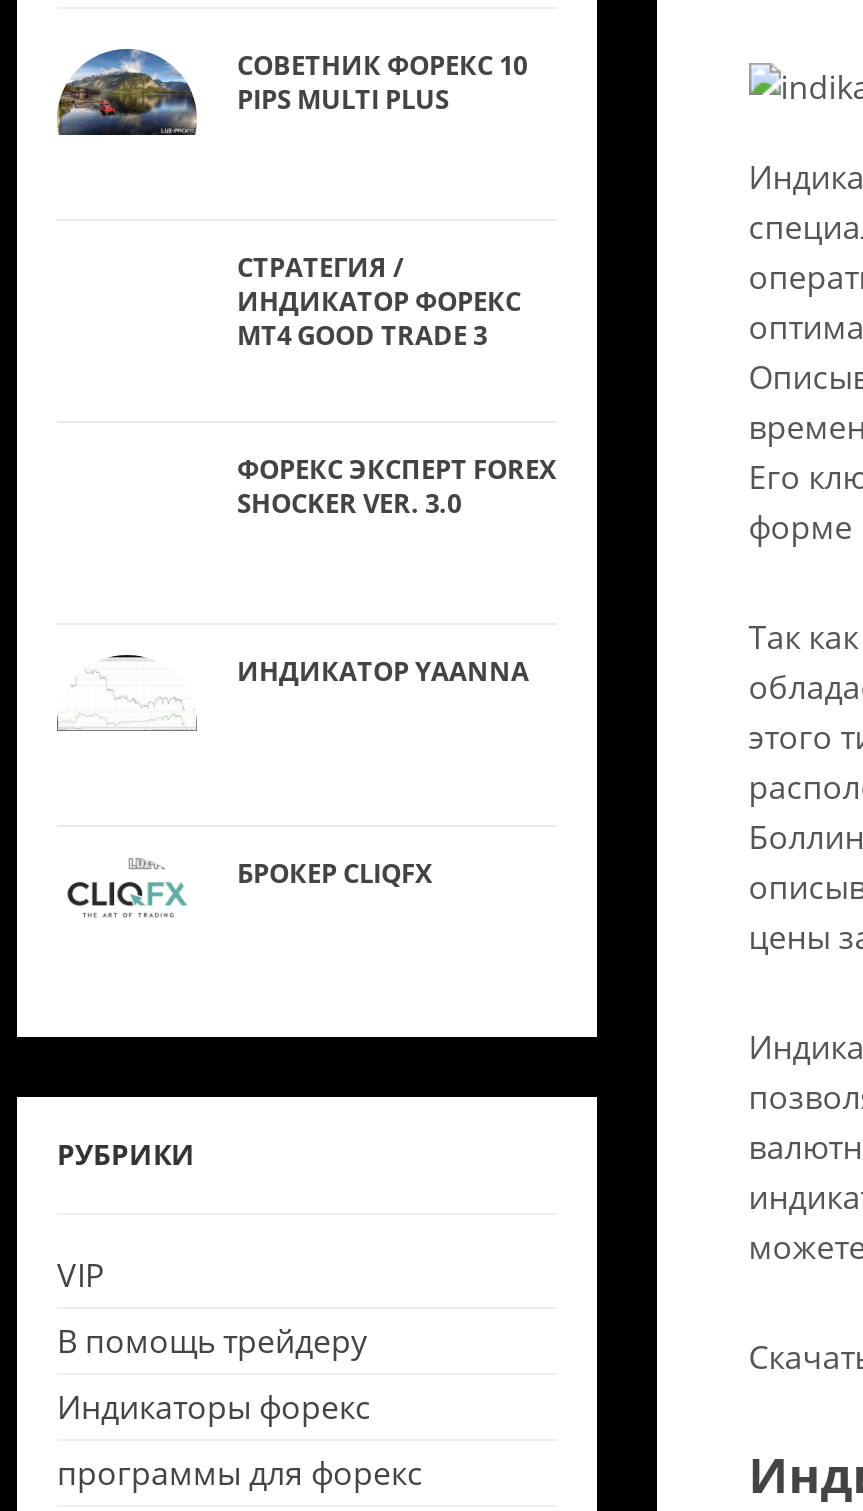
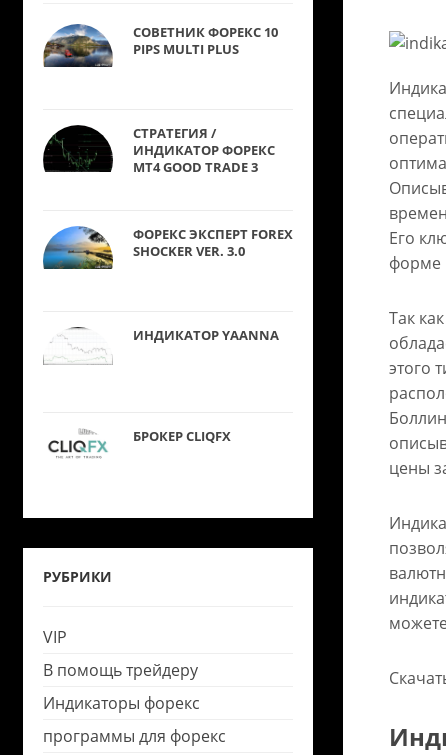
+ [image]

+ [image]
